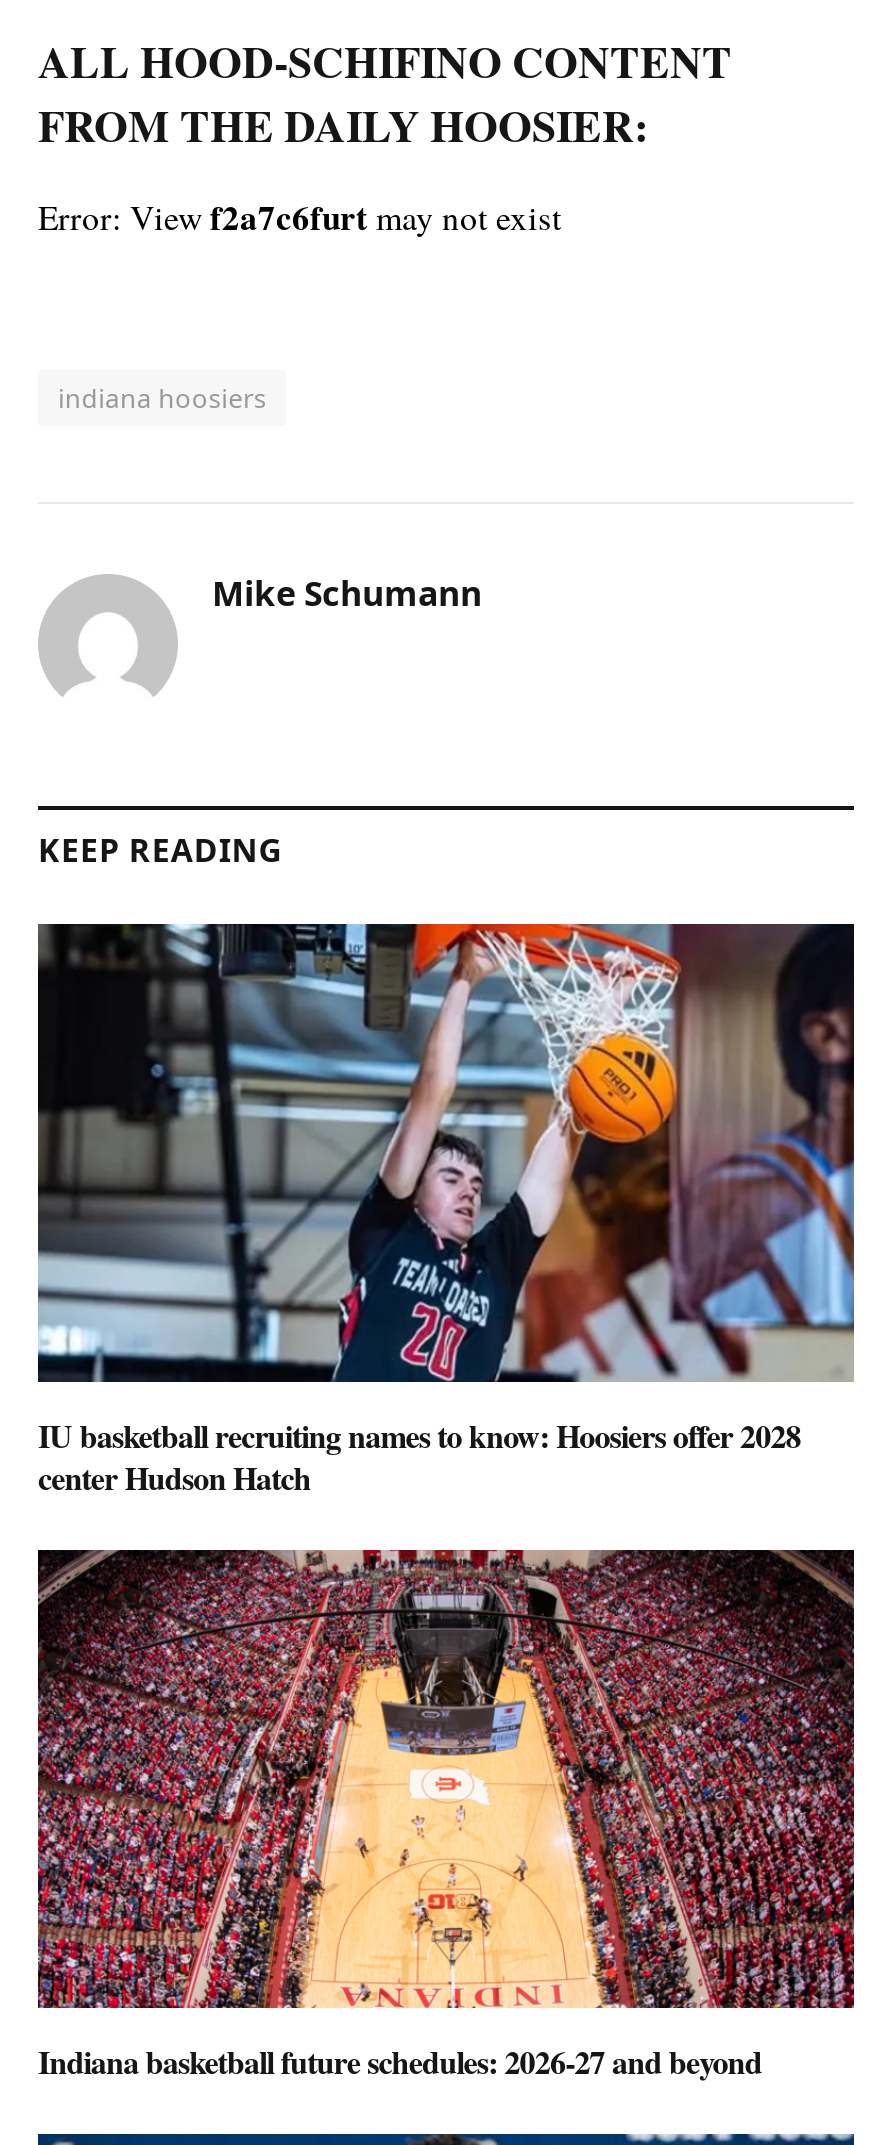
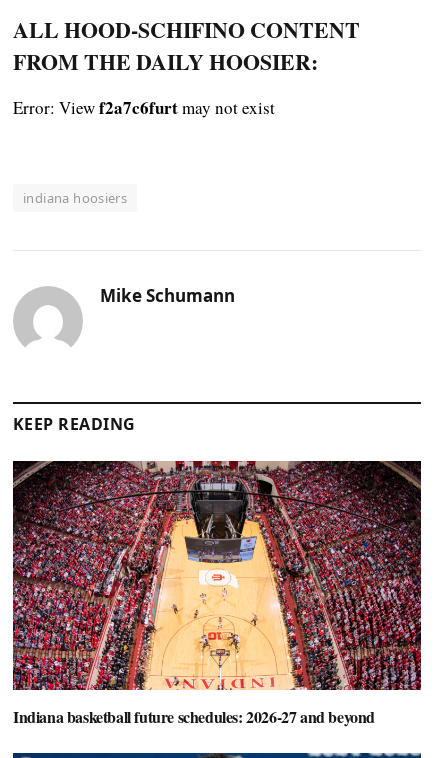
- [image]
- IU basketball recruiting names to know: Hoosiers offer 2028
- center Hudson Hatch
